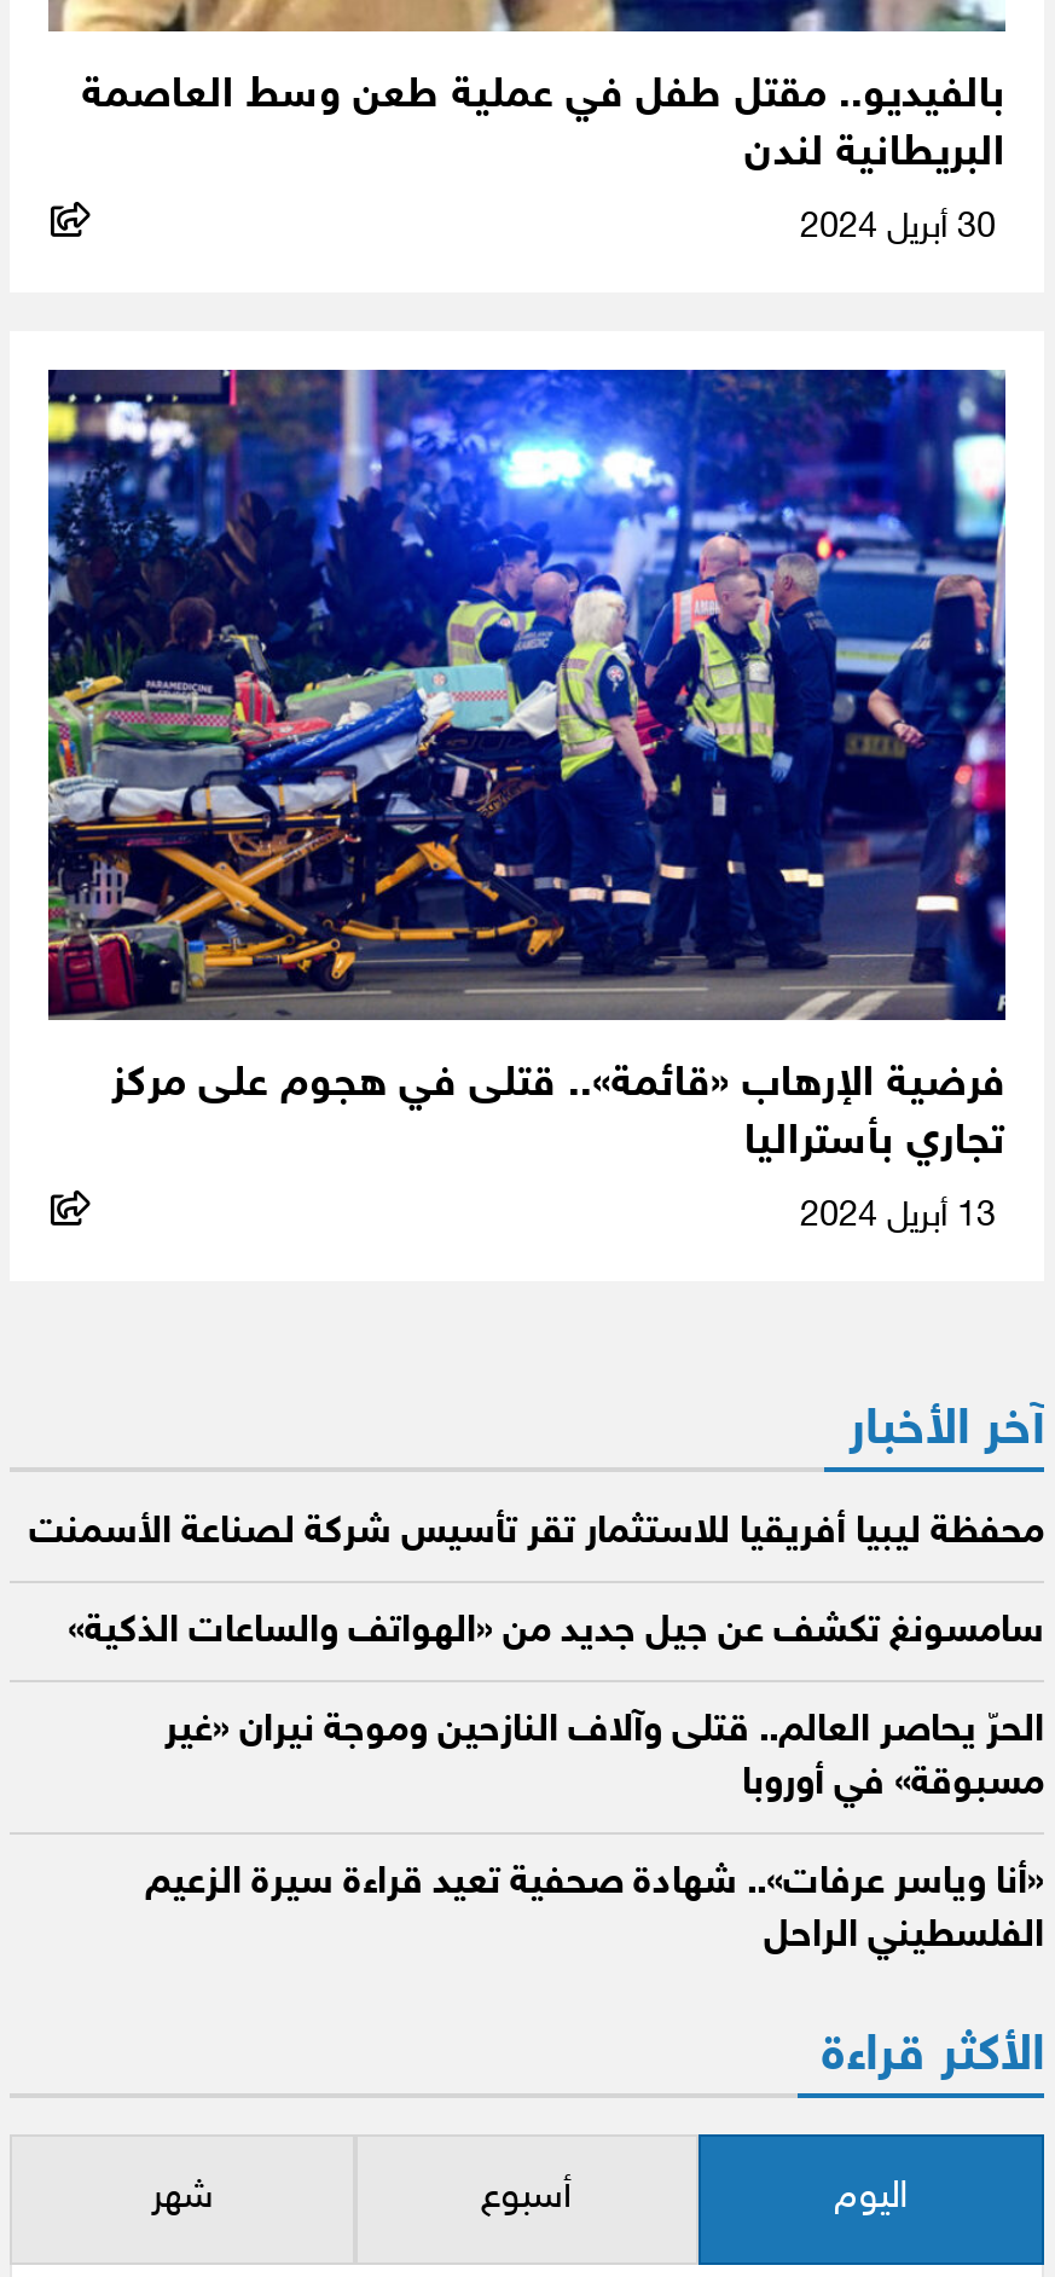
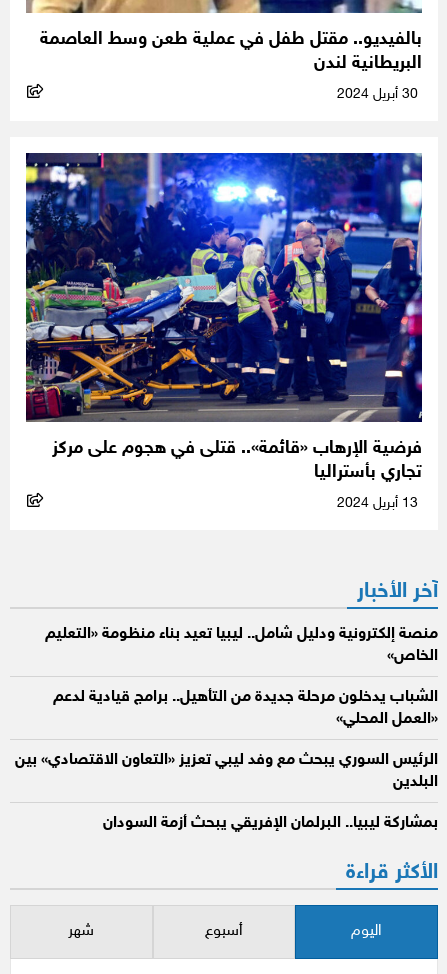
- محفظة ليبيا أفريقيا للاستثمار تقر تأسيس شركة لصناعة الأسمنت
+ منصة إلكترونية ودليل شامل.. ليبيا تعيد بناء منظومة «التعليم
+ الخاص»

- سامسونغ تكشف عن جيل جديد من «الهواتف والساعات الذكية»
+ الشباب يدخلون مرحلة جديدة من التأهيل.. برامج قيادية لدعم
+ «العمل المحلي»

- الحرّ يحاصر العالم.. قتلى وآلاف النازحين وموجة نيران «غير
- مسبوقة» في أوروبا
+ الرئيس السوري يبحث مع وفد ليبي تعزيز «التعاون الاقتصادي» بين
+ البلدين

- «أنا وياسر عرفات».. شهادة صحفية تعيد قراءة سيرة الزعيم
- الفلسطيني الراحل
+ بمشاركة ليبيا.. البرلمان الإفريقي يبحث أزمة السودان
